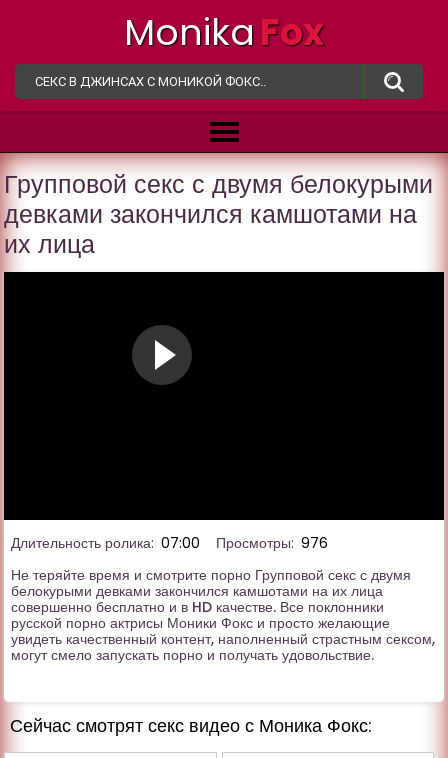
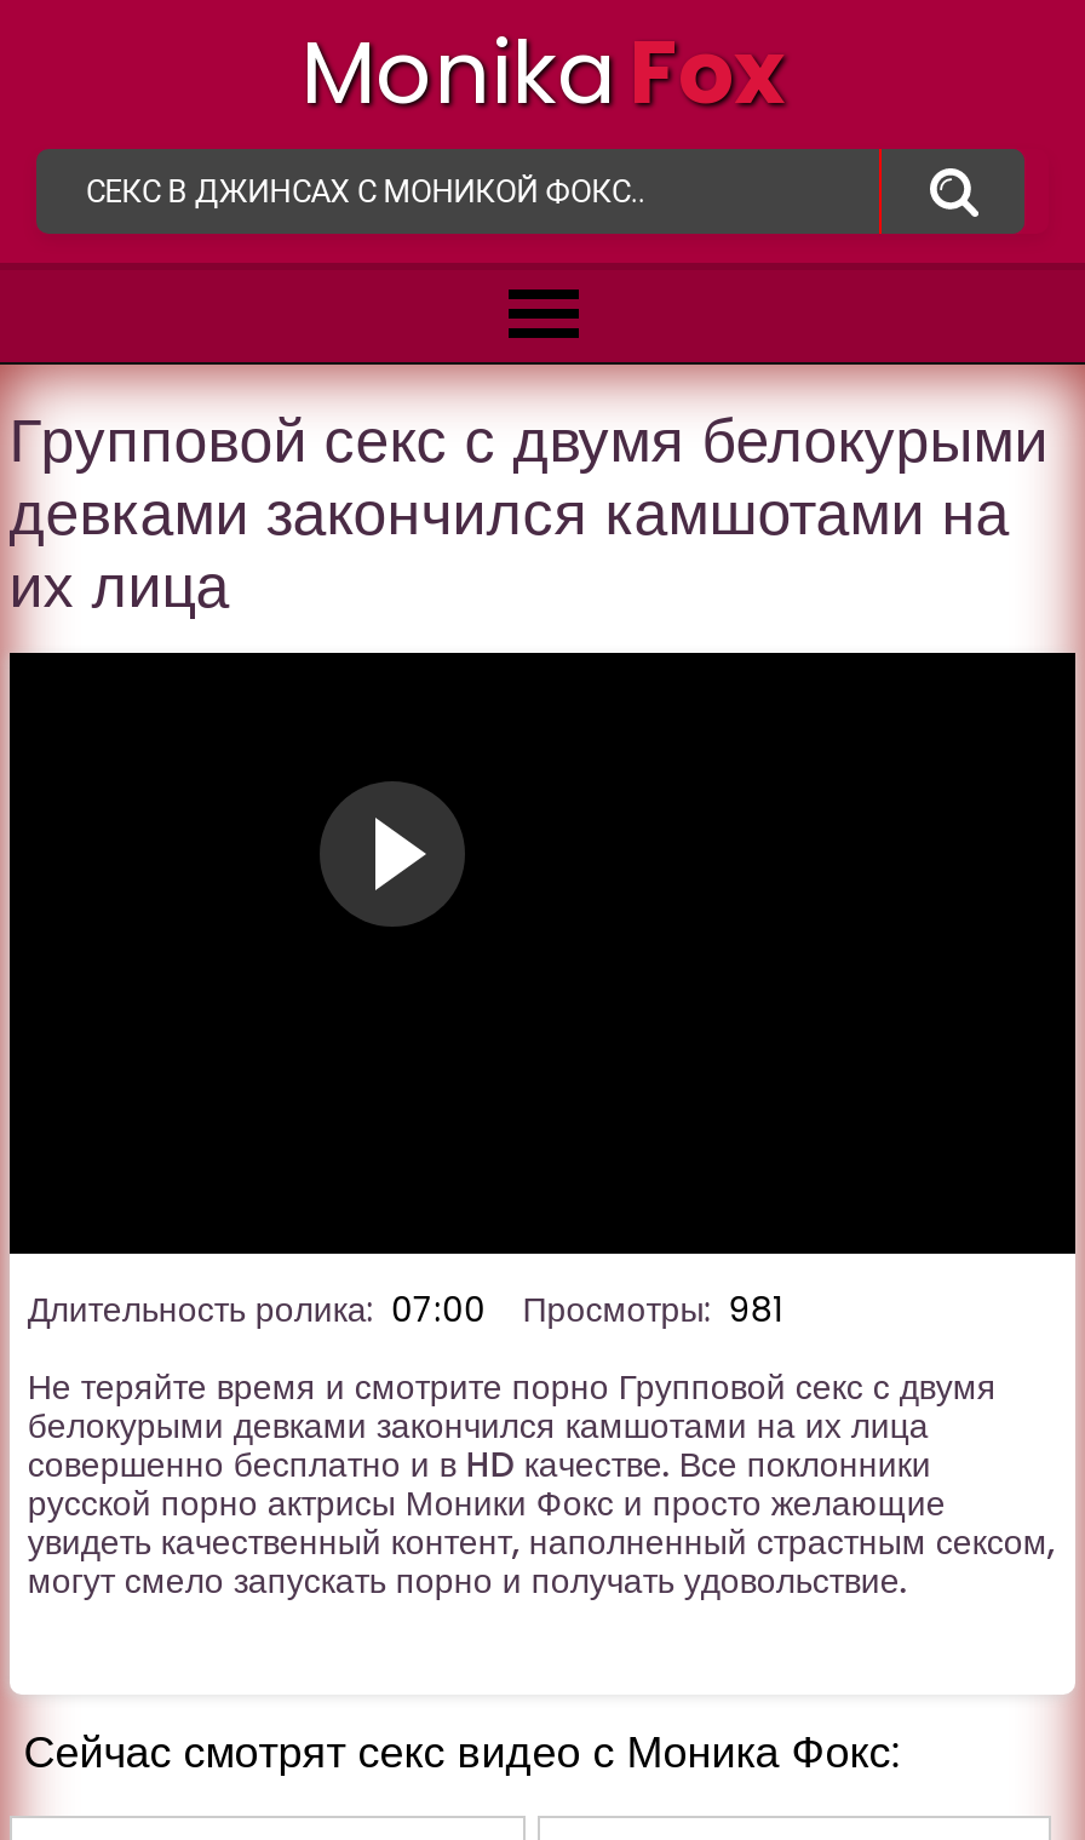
- Длительность ролика: 07:00 Просмотры: 976
+ Длительность ролика: 07:00 Просмотры: 981
